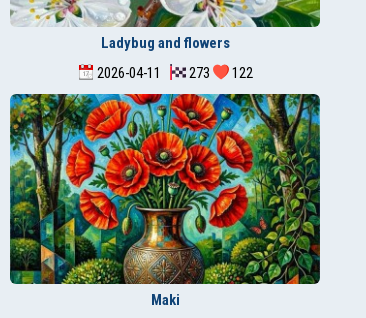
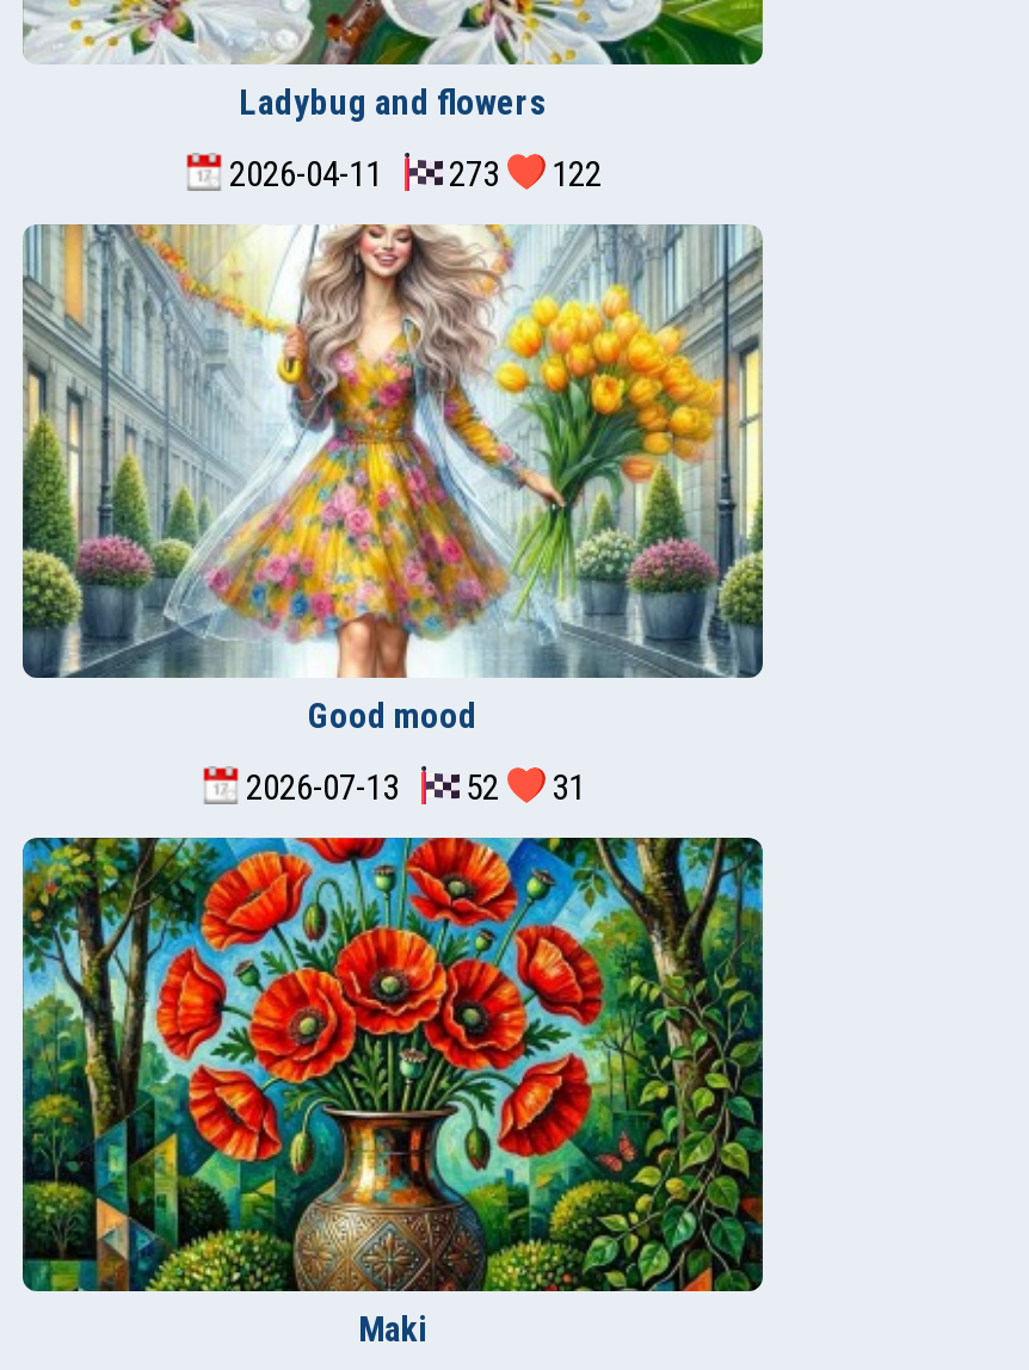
+ [image]
+ Good mood
+ 2026-07-13
+ 52
+ 31
